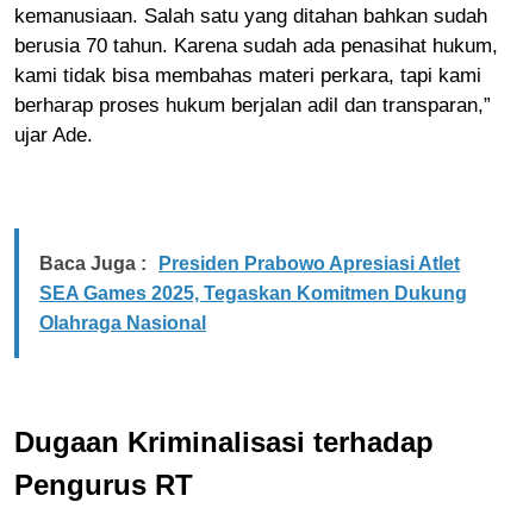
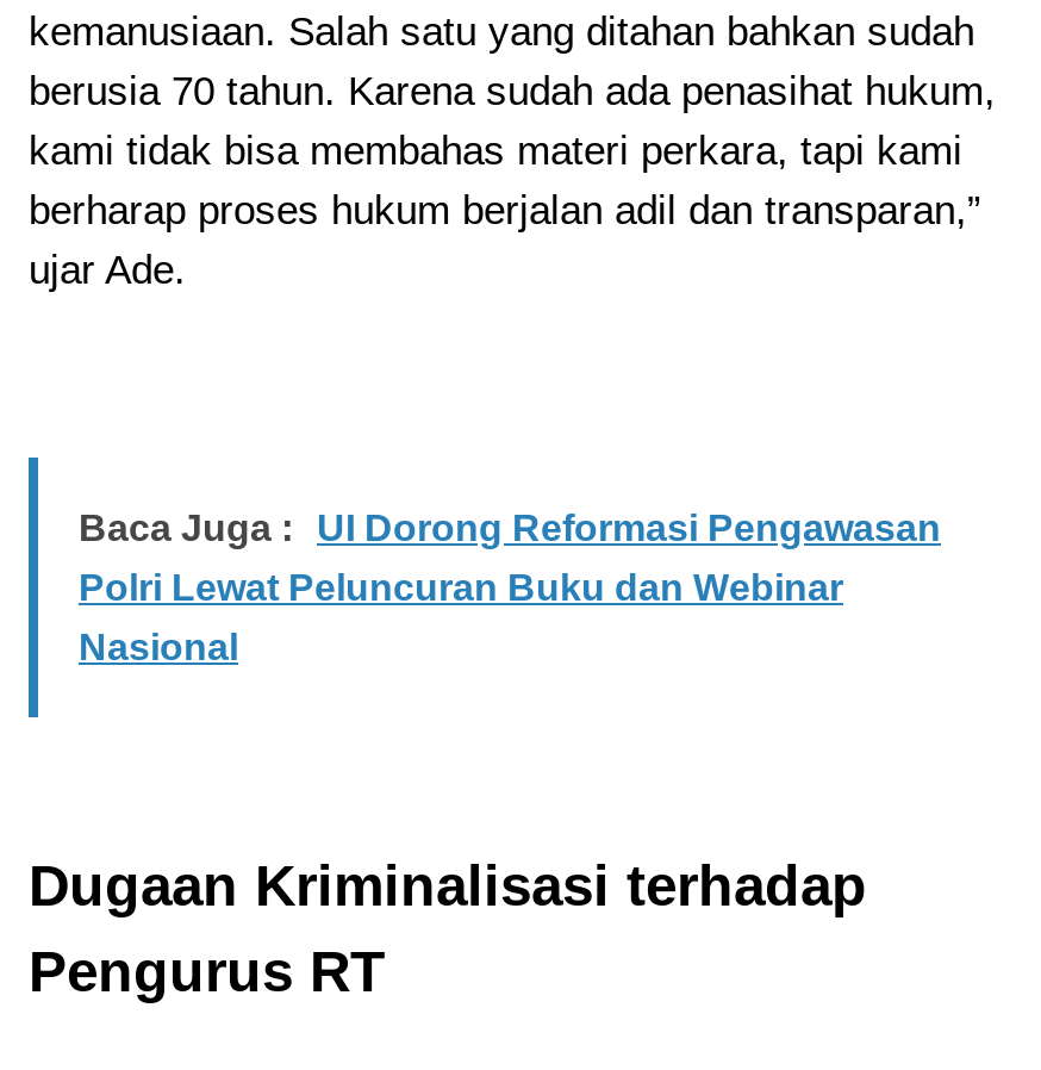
- Baca Juga : Presiden Prabowo Apresiasi Atlet
+ Baca Juga : UI Dorong Reformasi Pengawasan

- SEA Games 2025, Tegaskan Komitmen Dukung
+ Polri Lewat Peluncuran Buku dan Webinar

- Olahraga Nasional
+ Nasional
